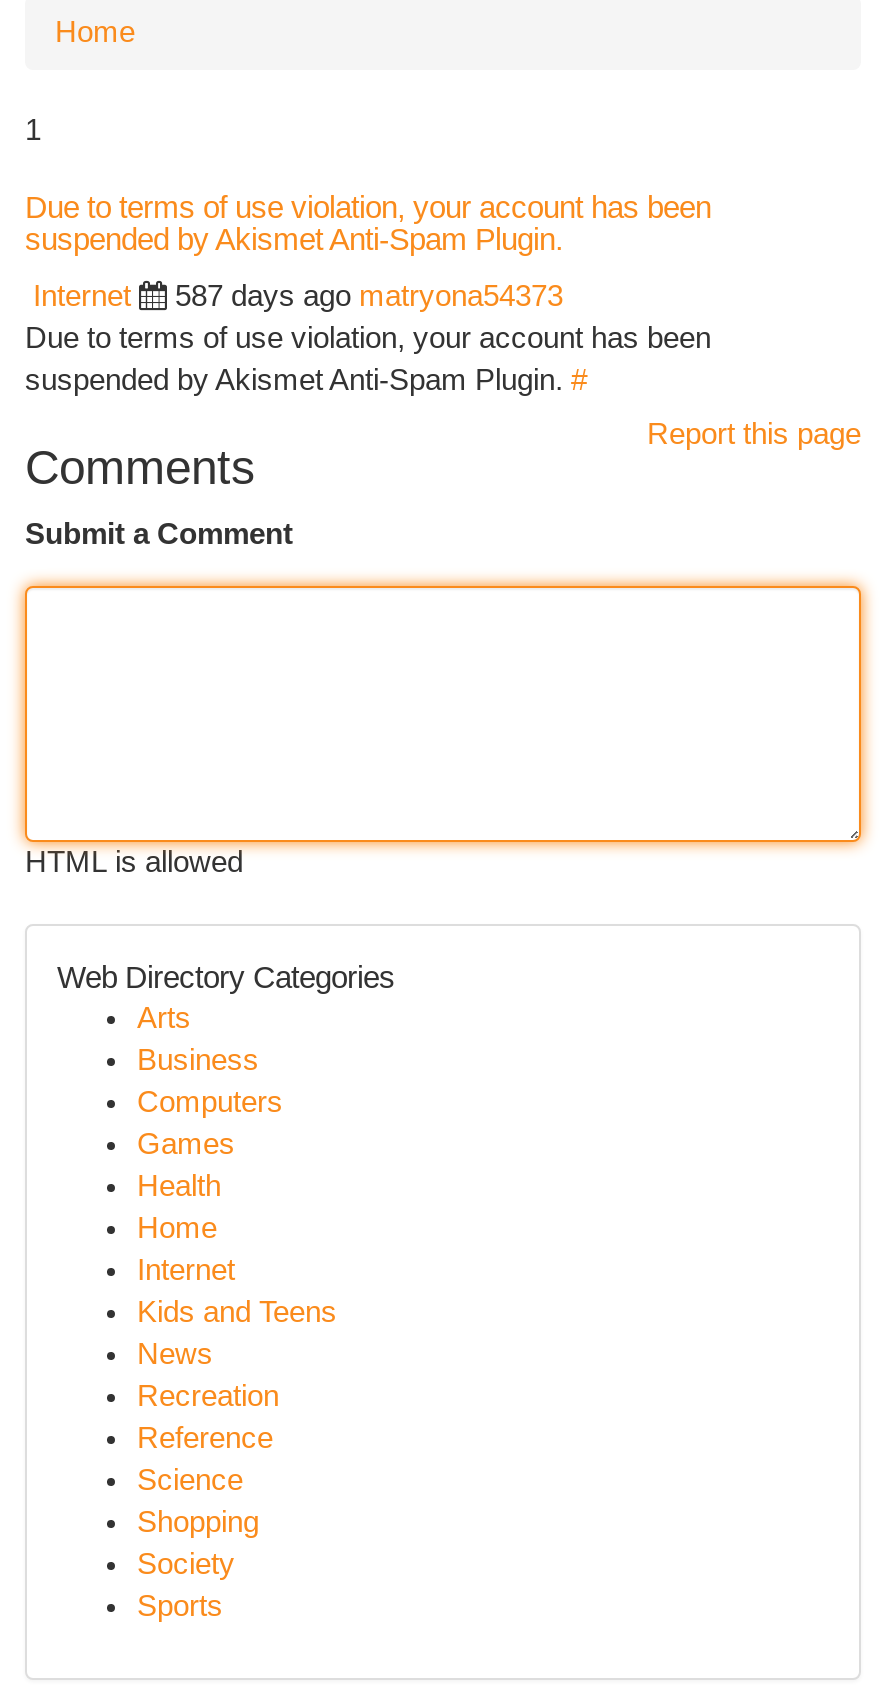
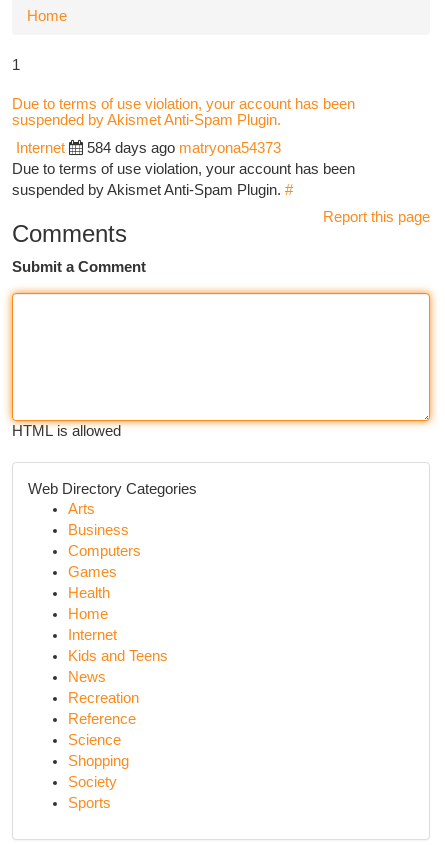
- 587 days ago matryona54373
+ 584 days ago matryona54373
